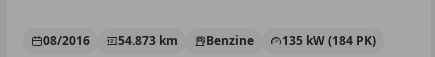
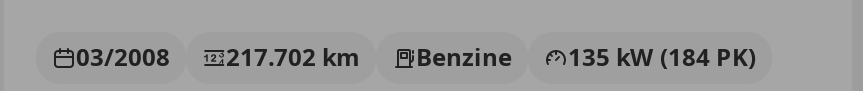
- 08/2016
- 54.873 km
+ 03/2008
+ 217.702 km
